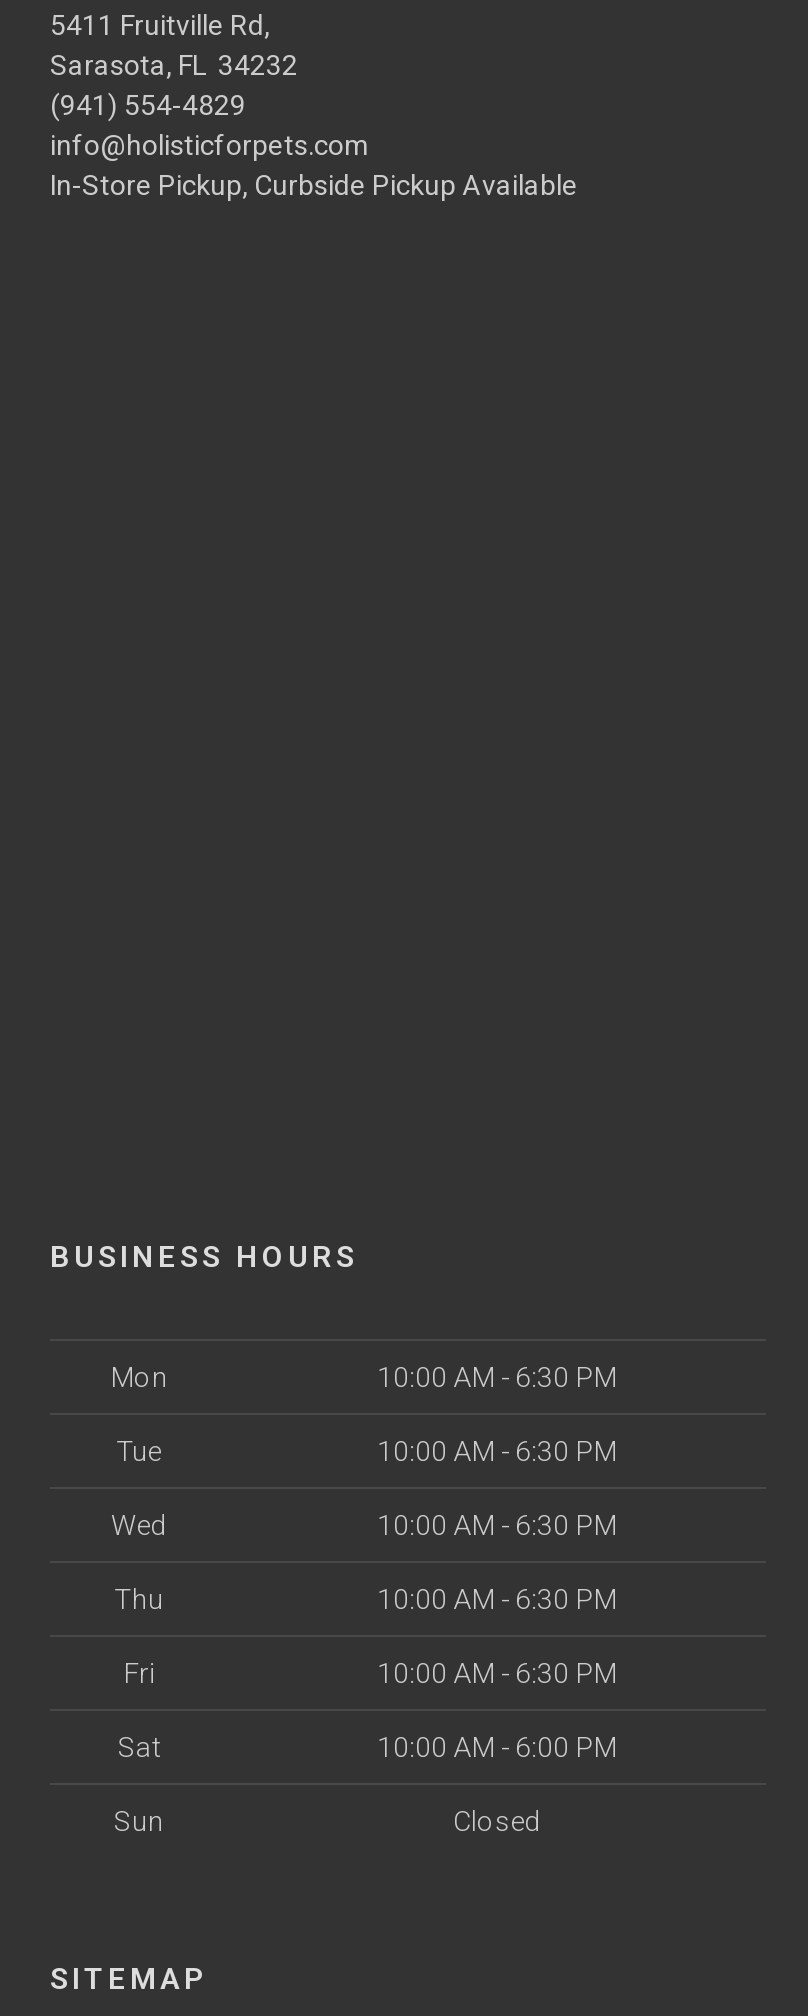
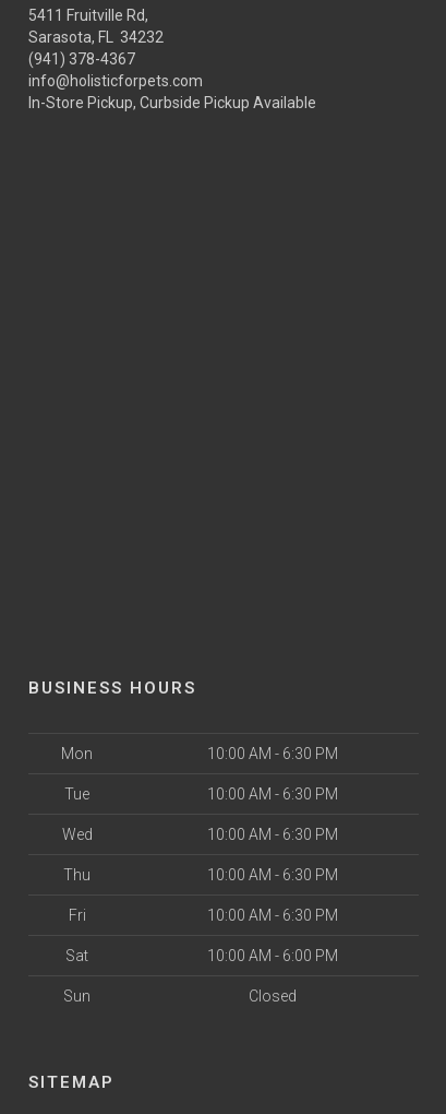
- (941) 554-4829
+ (941) 378-4367
